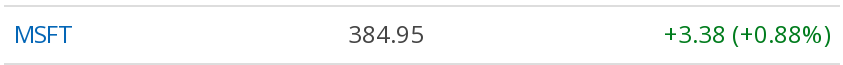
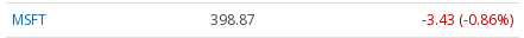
- 384.95
+ 398.87

- +3.38 (+0.88%)
+ -3.43 (-0.86%)
